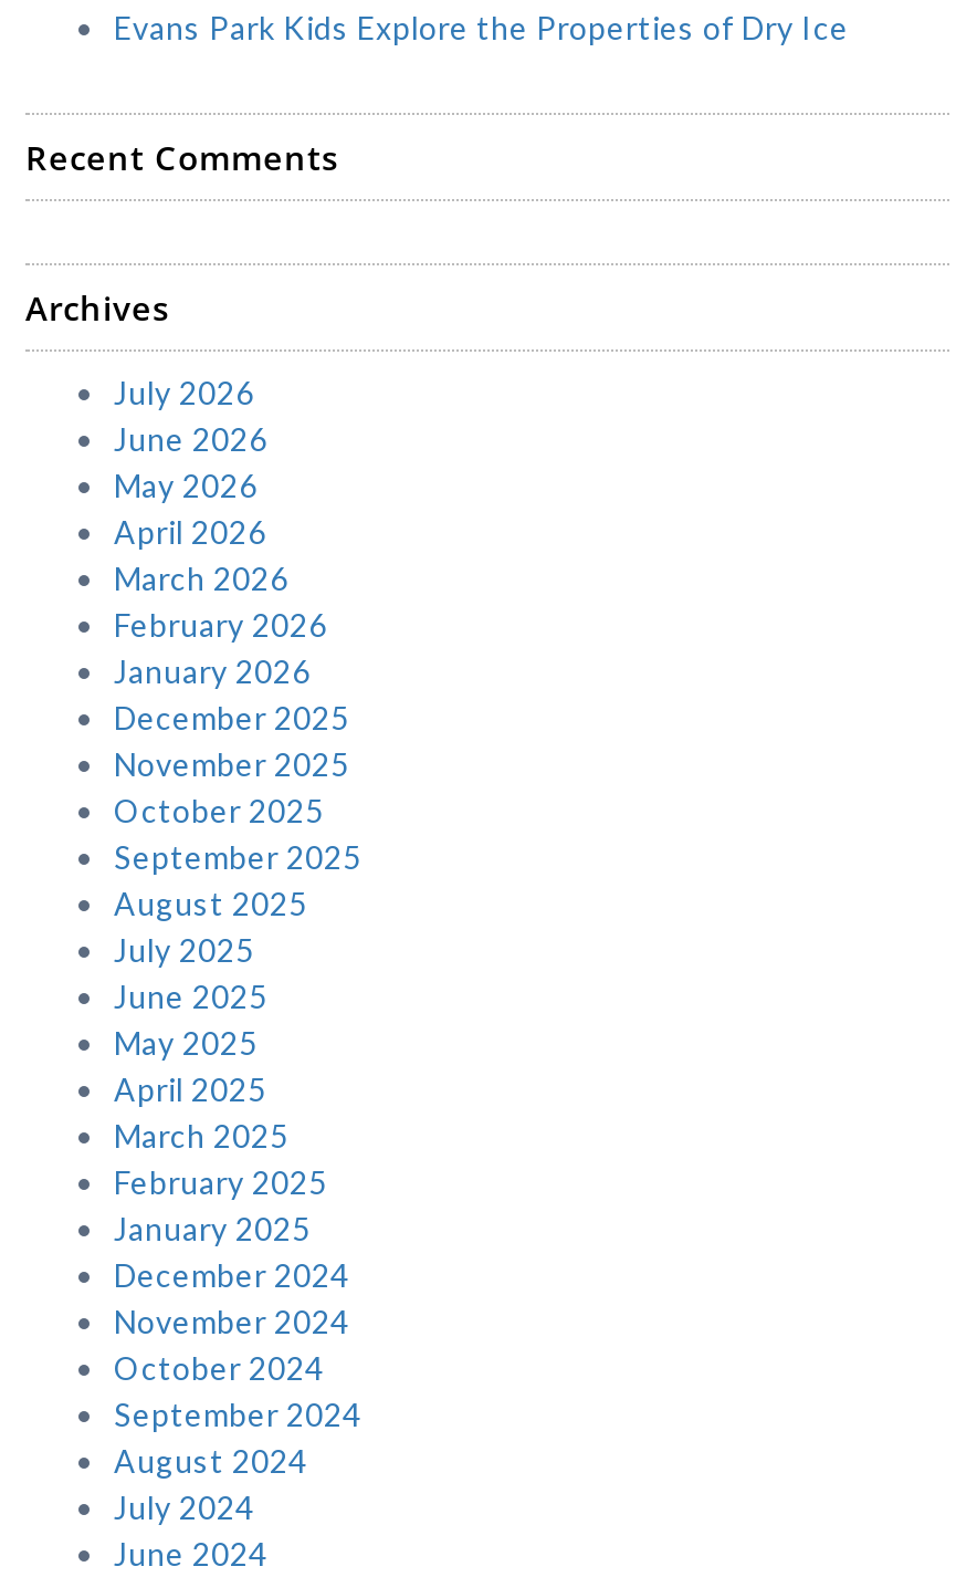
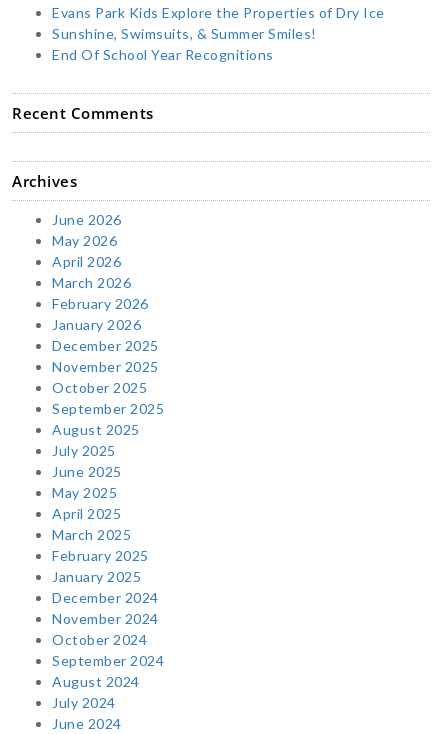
+ Sunshine, Swimsuits, & Summer Smiles!
+ End Of School Year Recognitions

moved down: Recent Comments | Archives

- July 2026
